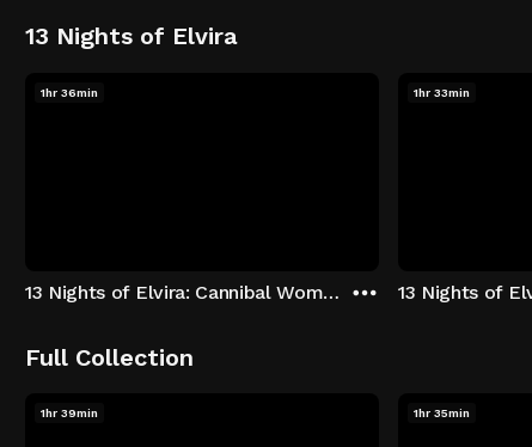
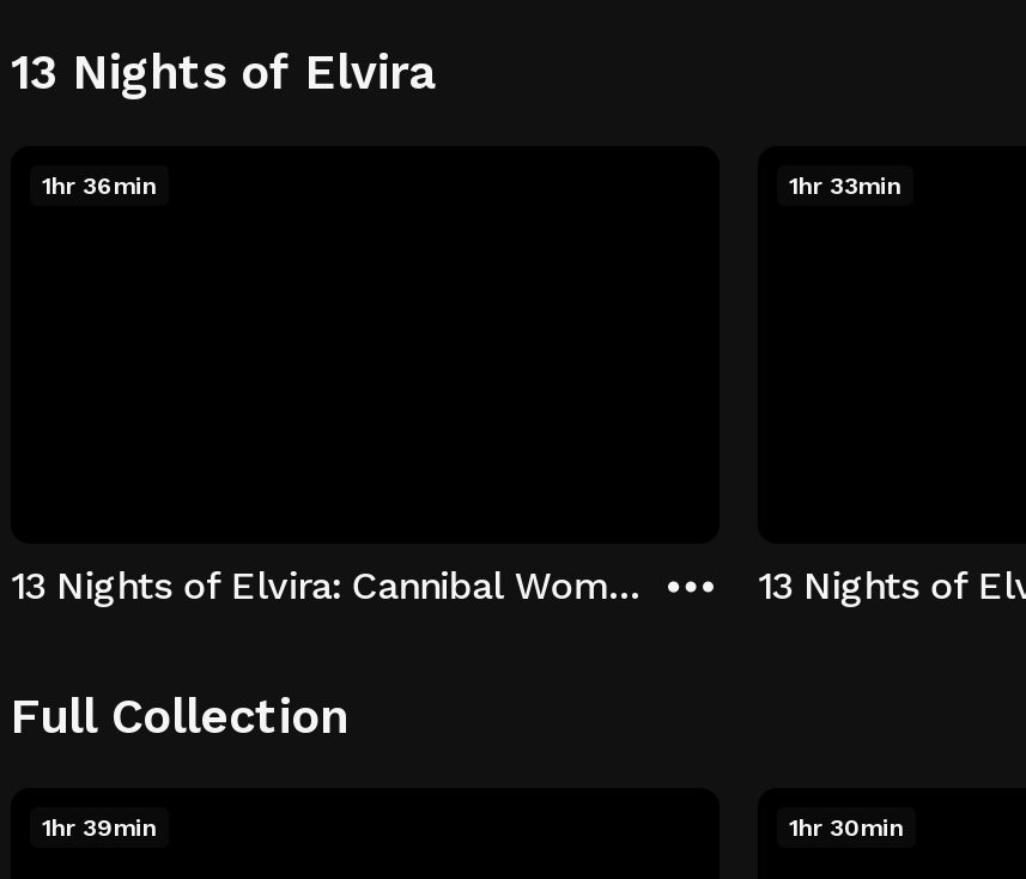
- 1hr 35min
+ 1hr 30min
